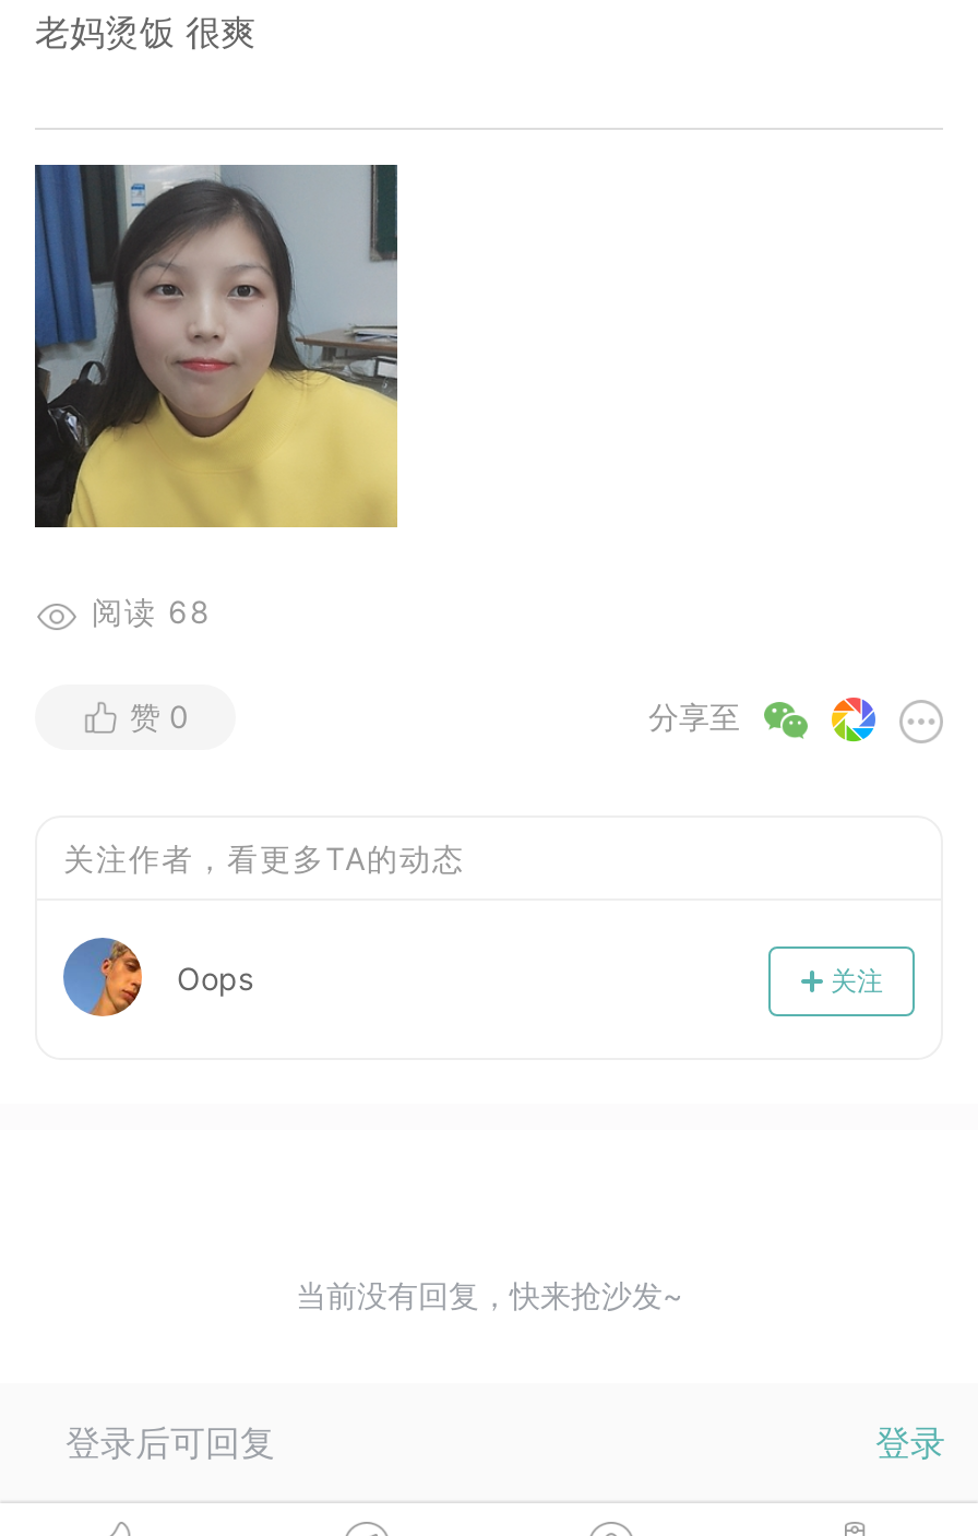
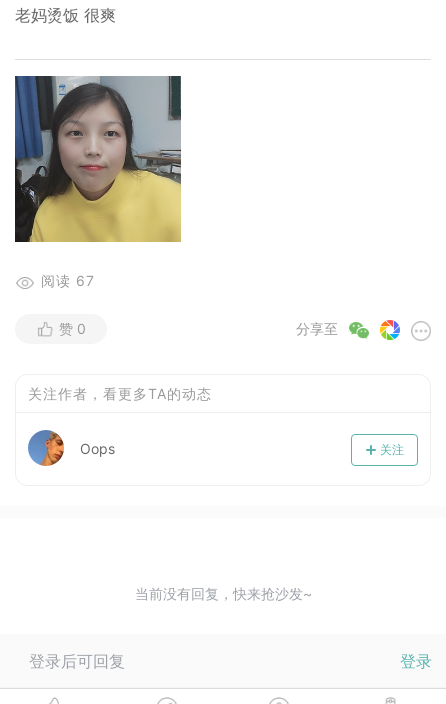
- 阅读68
+ 阅读67
